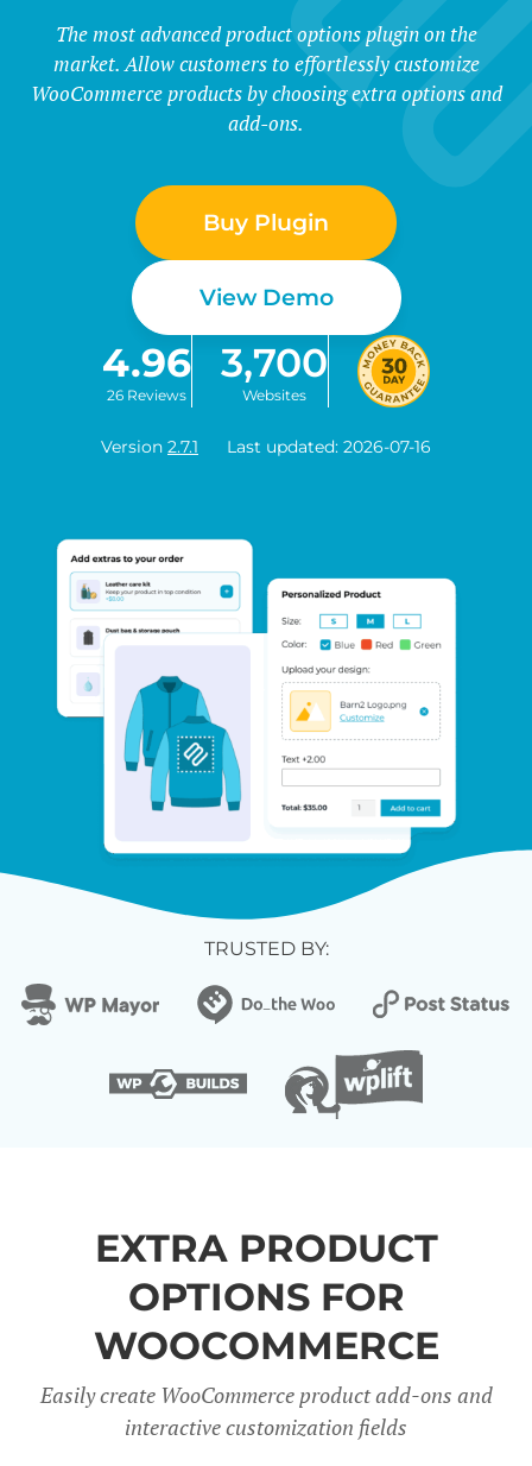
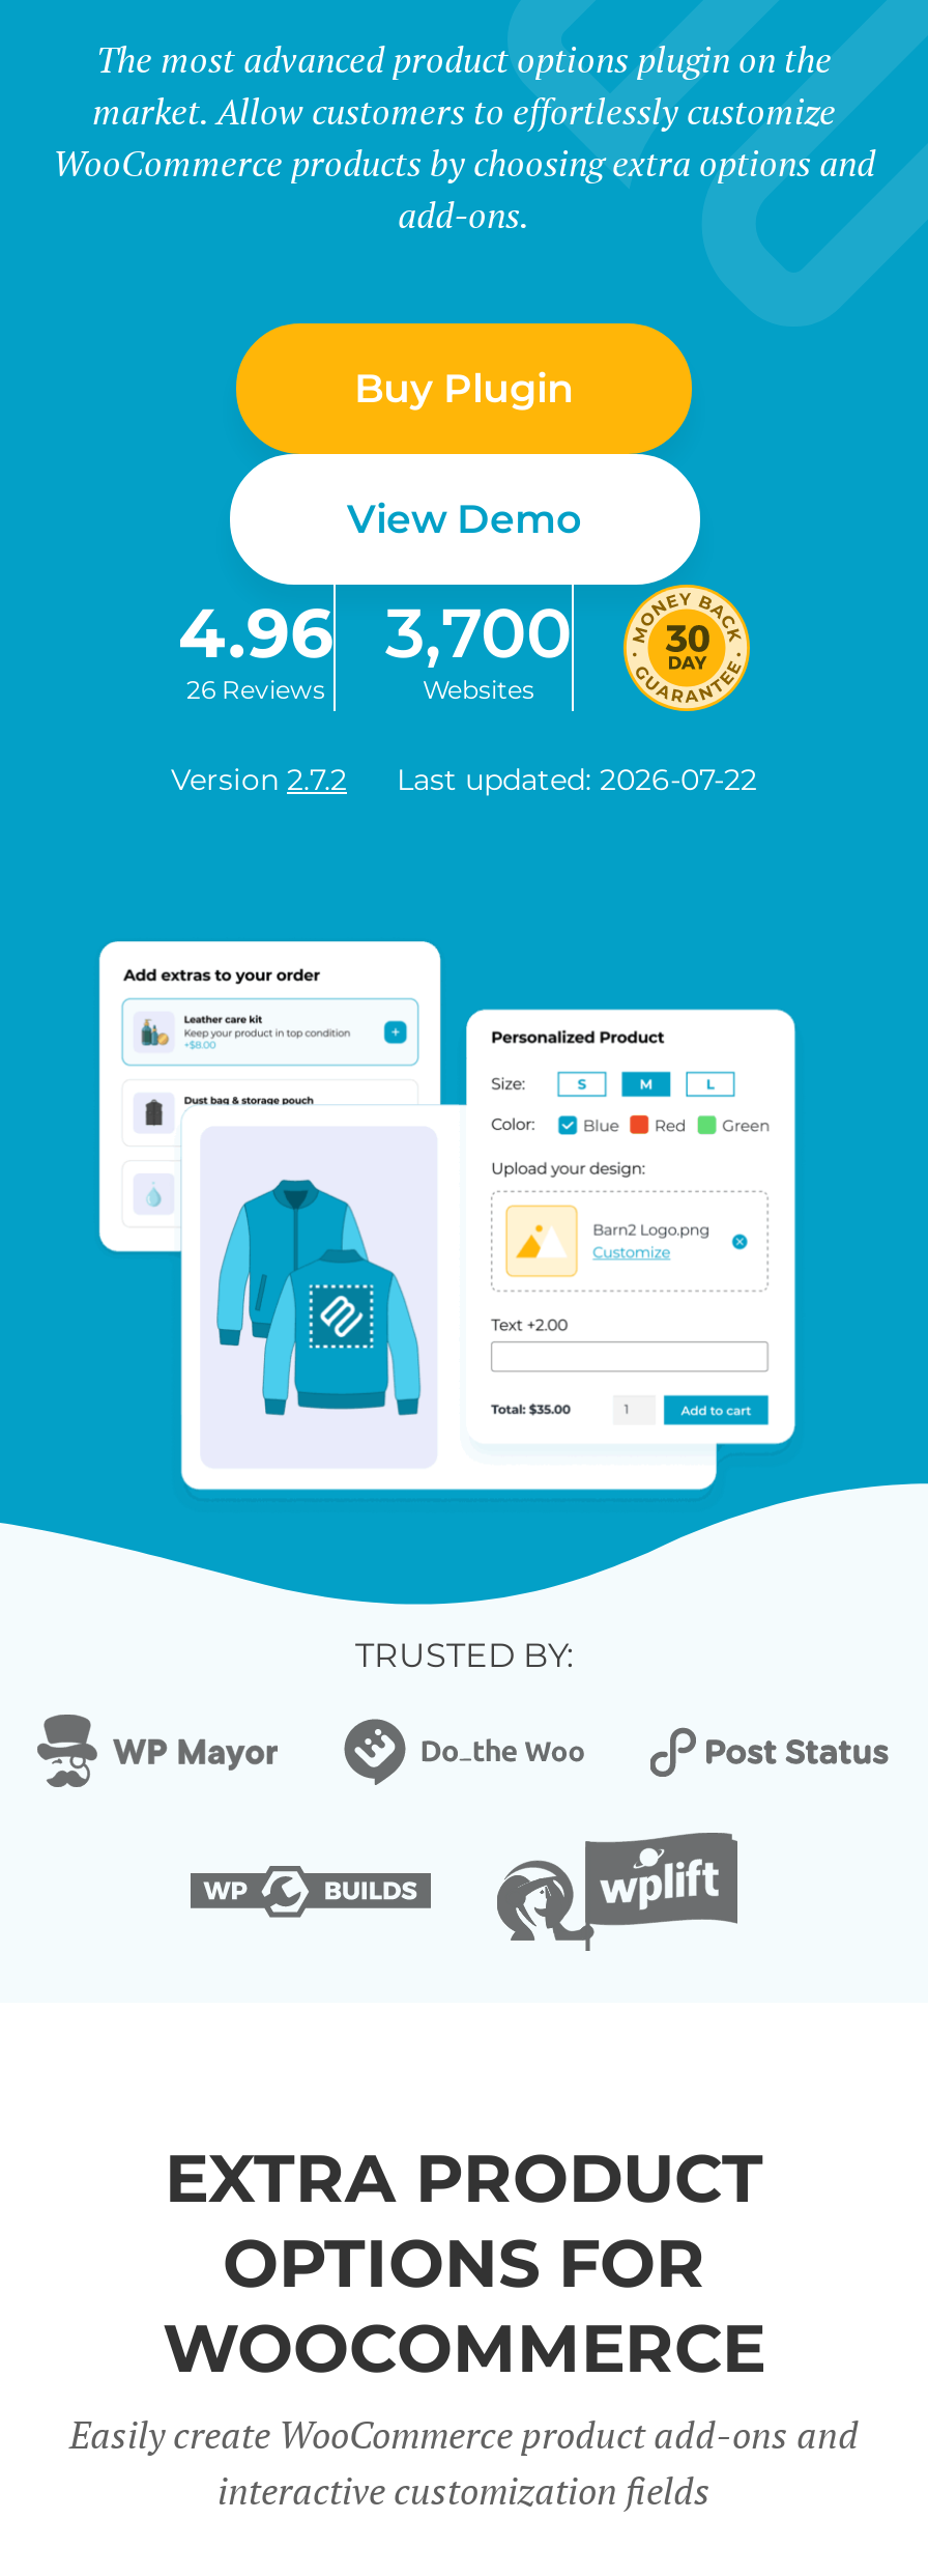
- Version 2.7.1
+ Version 2.7.2

- Last updated: 2026-07-16
+ Last updated: 2026-07-22
